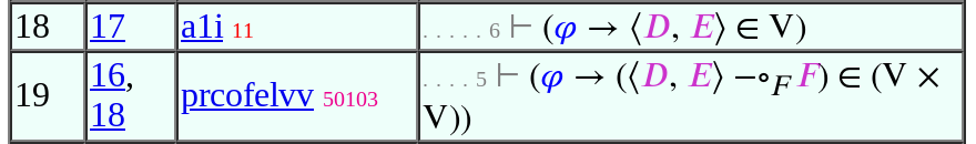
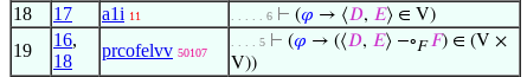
- prcofelvv 50103
+ prcofelvv 50107
